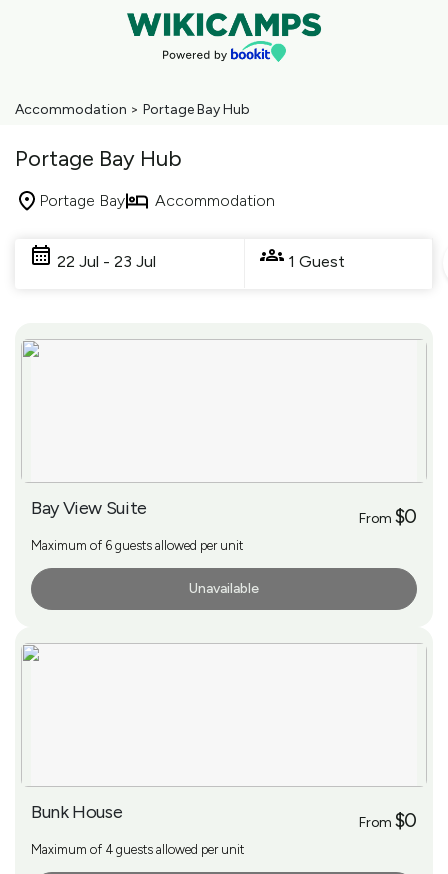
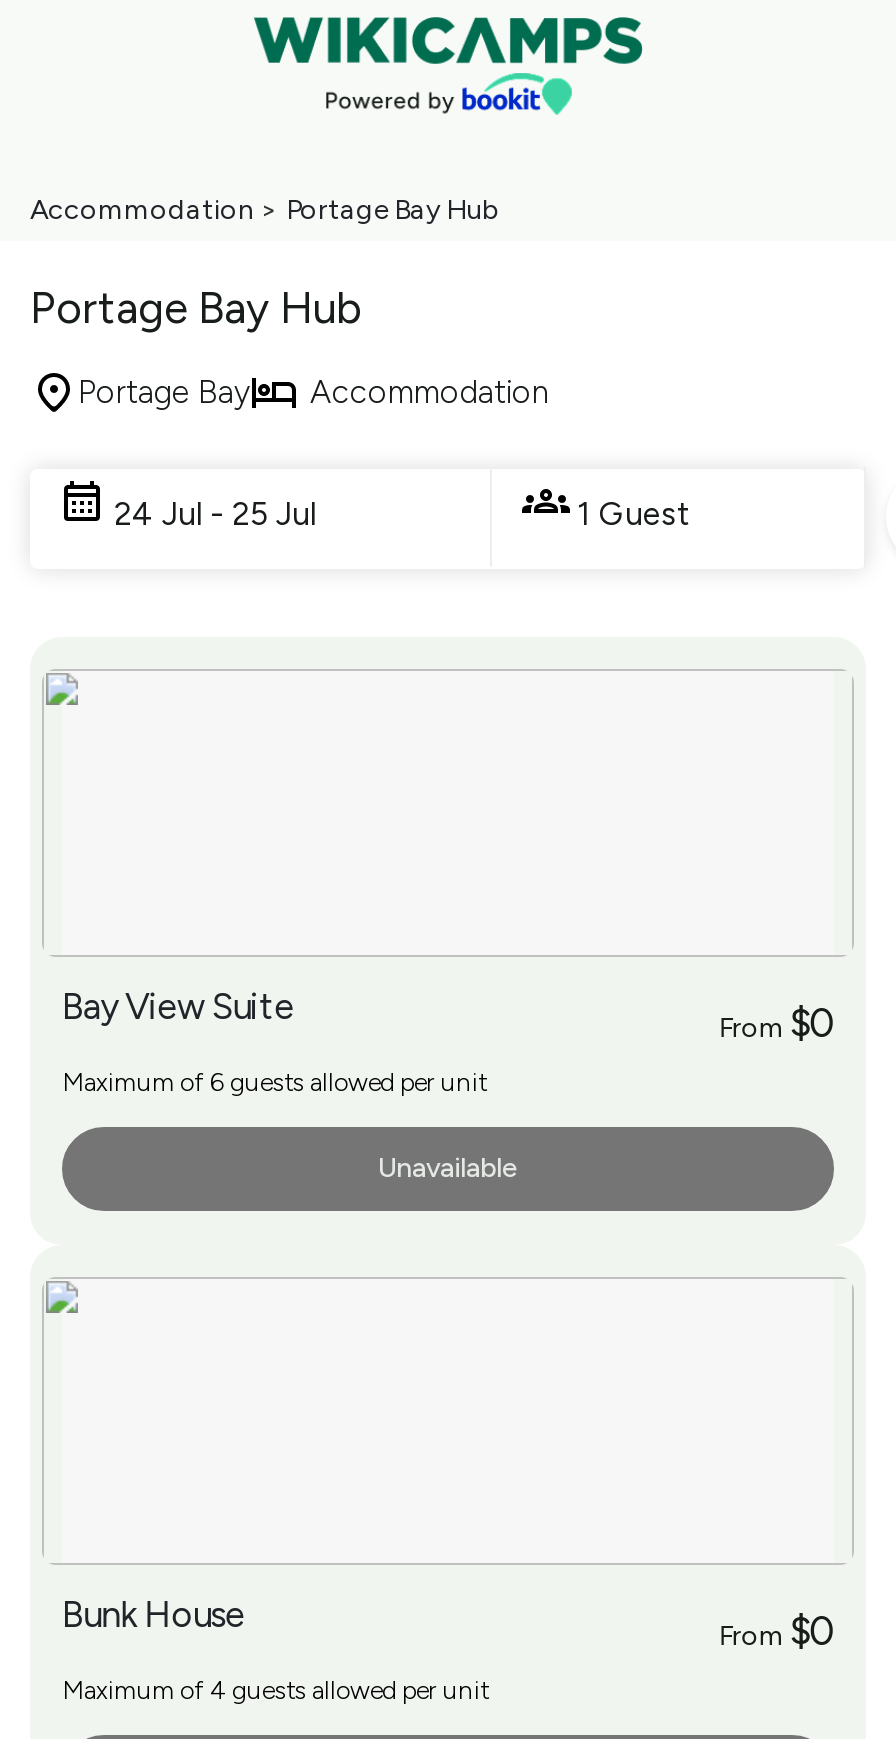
- 22 Jul - 23 Jul
+ 24 Jul - 25 Jul
